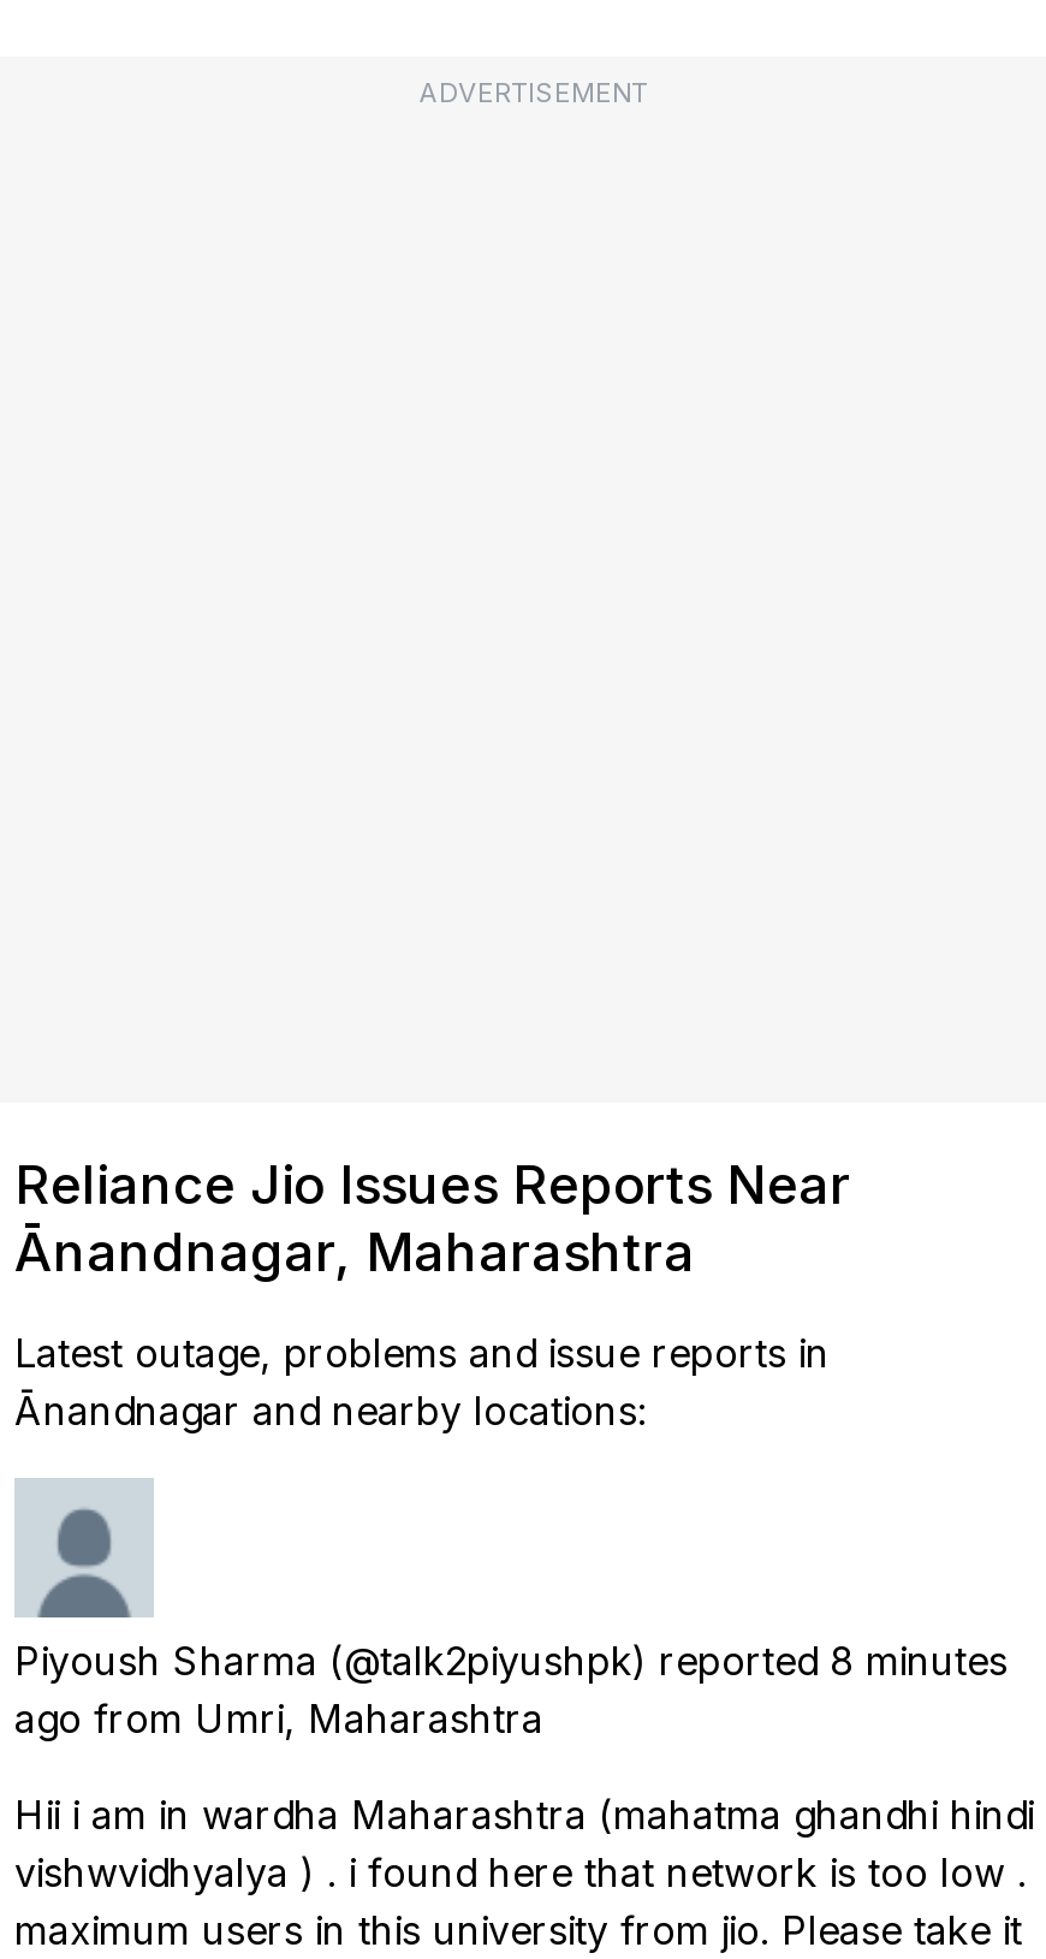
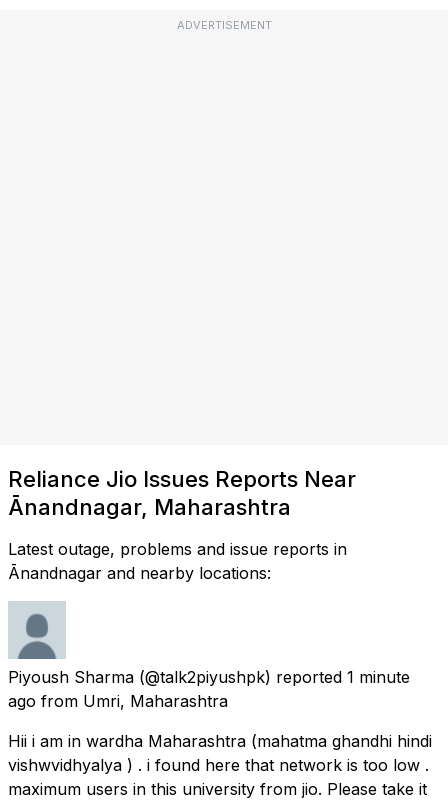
- Piyoush Sharma (@talk2piyushpk) reported 8 minutes
+ Piyoush Sharma (@talk2piyushpk) reported 1 minute
